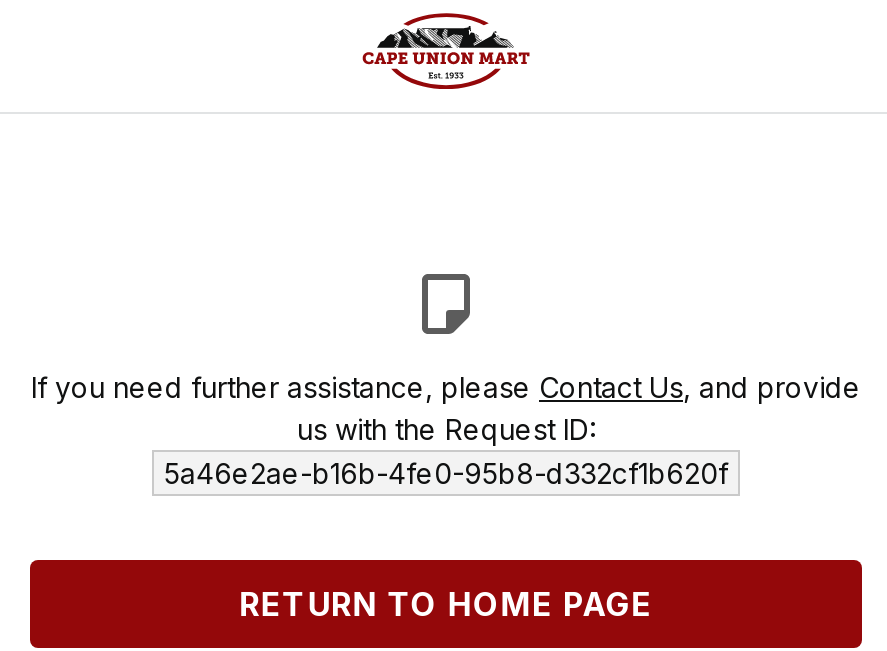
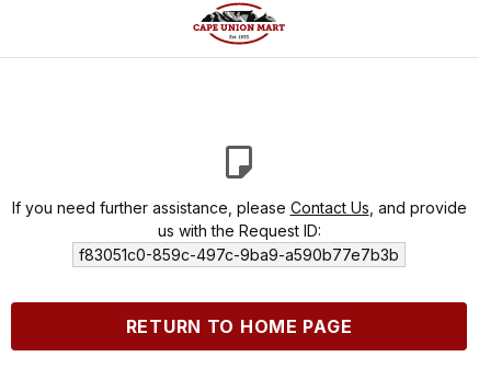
- 5a46e2ae-b16b-4fe0-95b8-d332cf1b620f
+ f83051c0-859c-497c-9ba9-a590b77e7b3b
